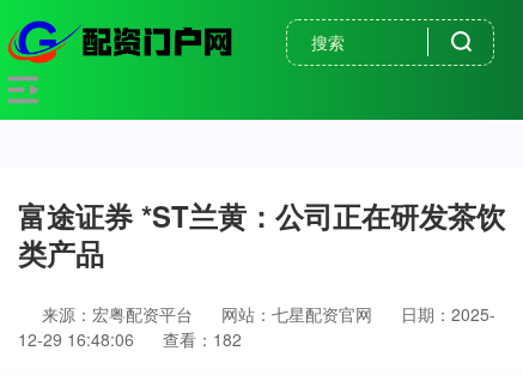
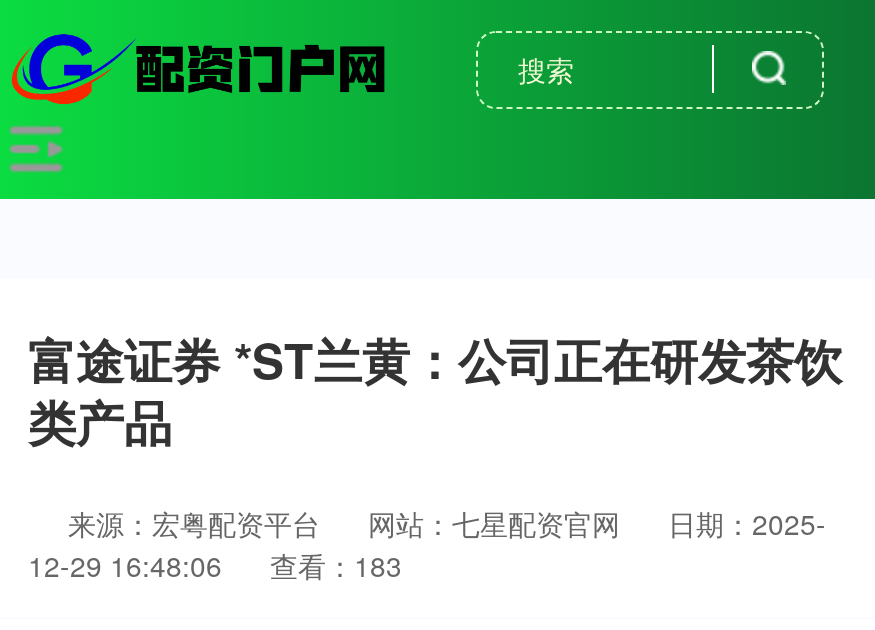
- 12-29 16:48:06 查看：182
+ 12-29 16:48:06 查看：183
